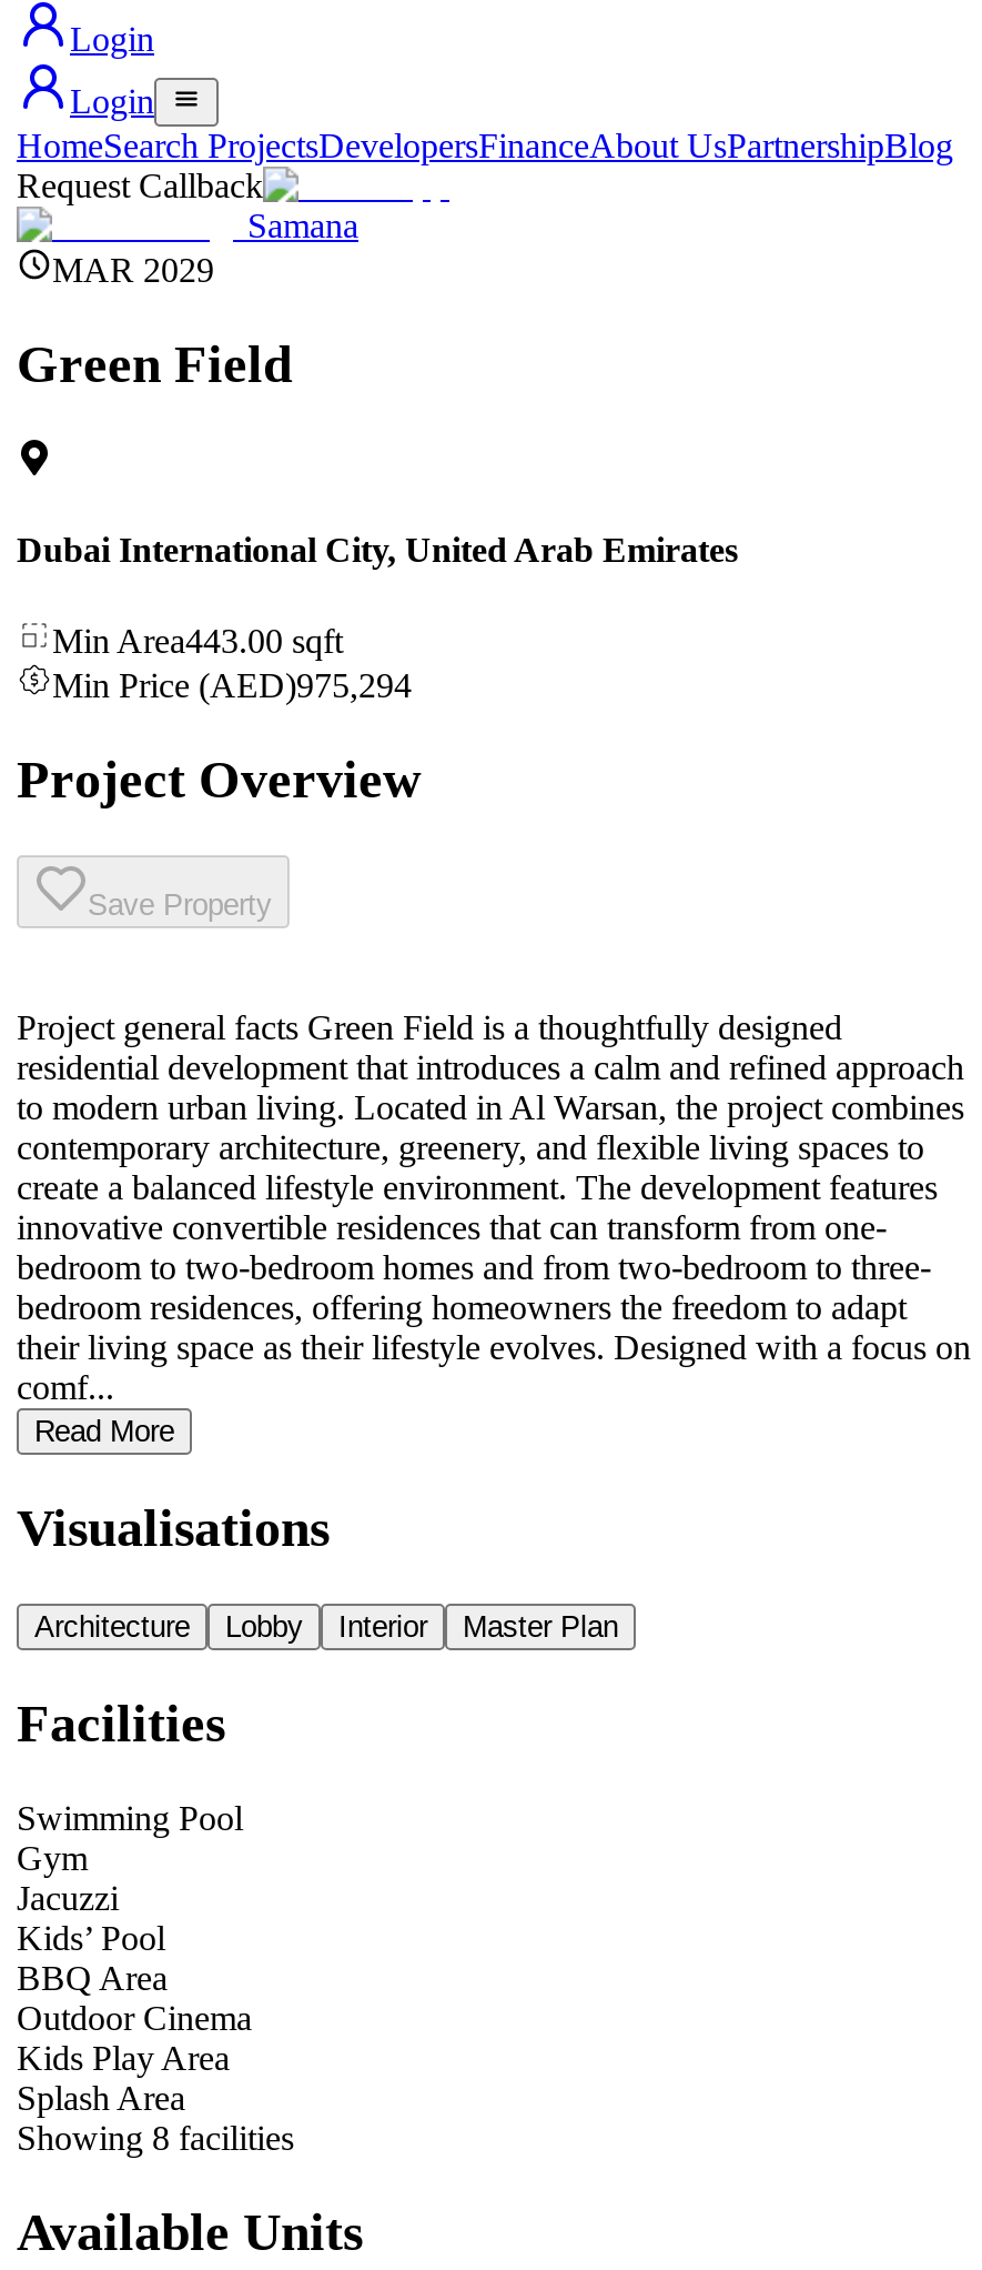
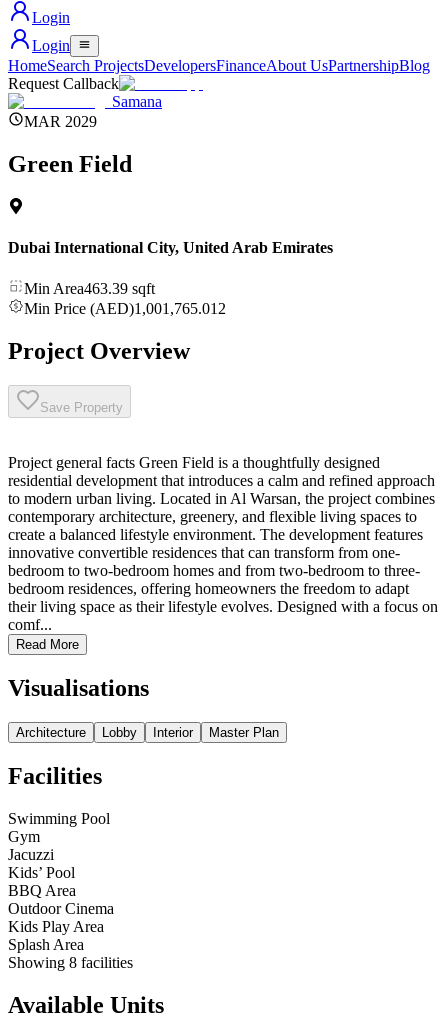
- Min Area443.00 sqft
+ Min Area463.39 sqft

- Min Price (AED)975,294
+ Min Price (AED)1,001,765.012
